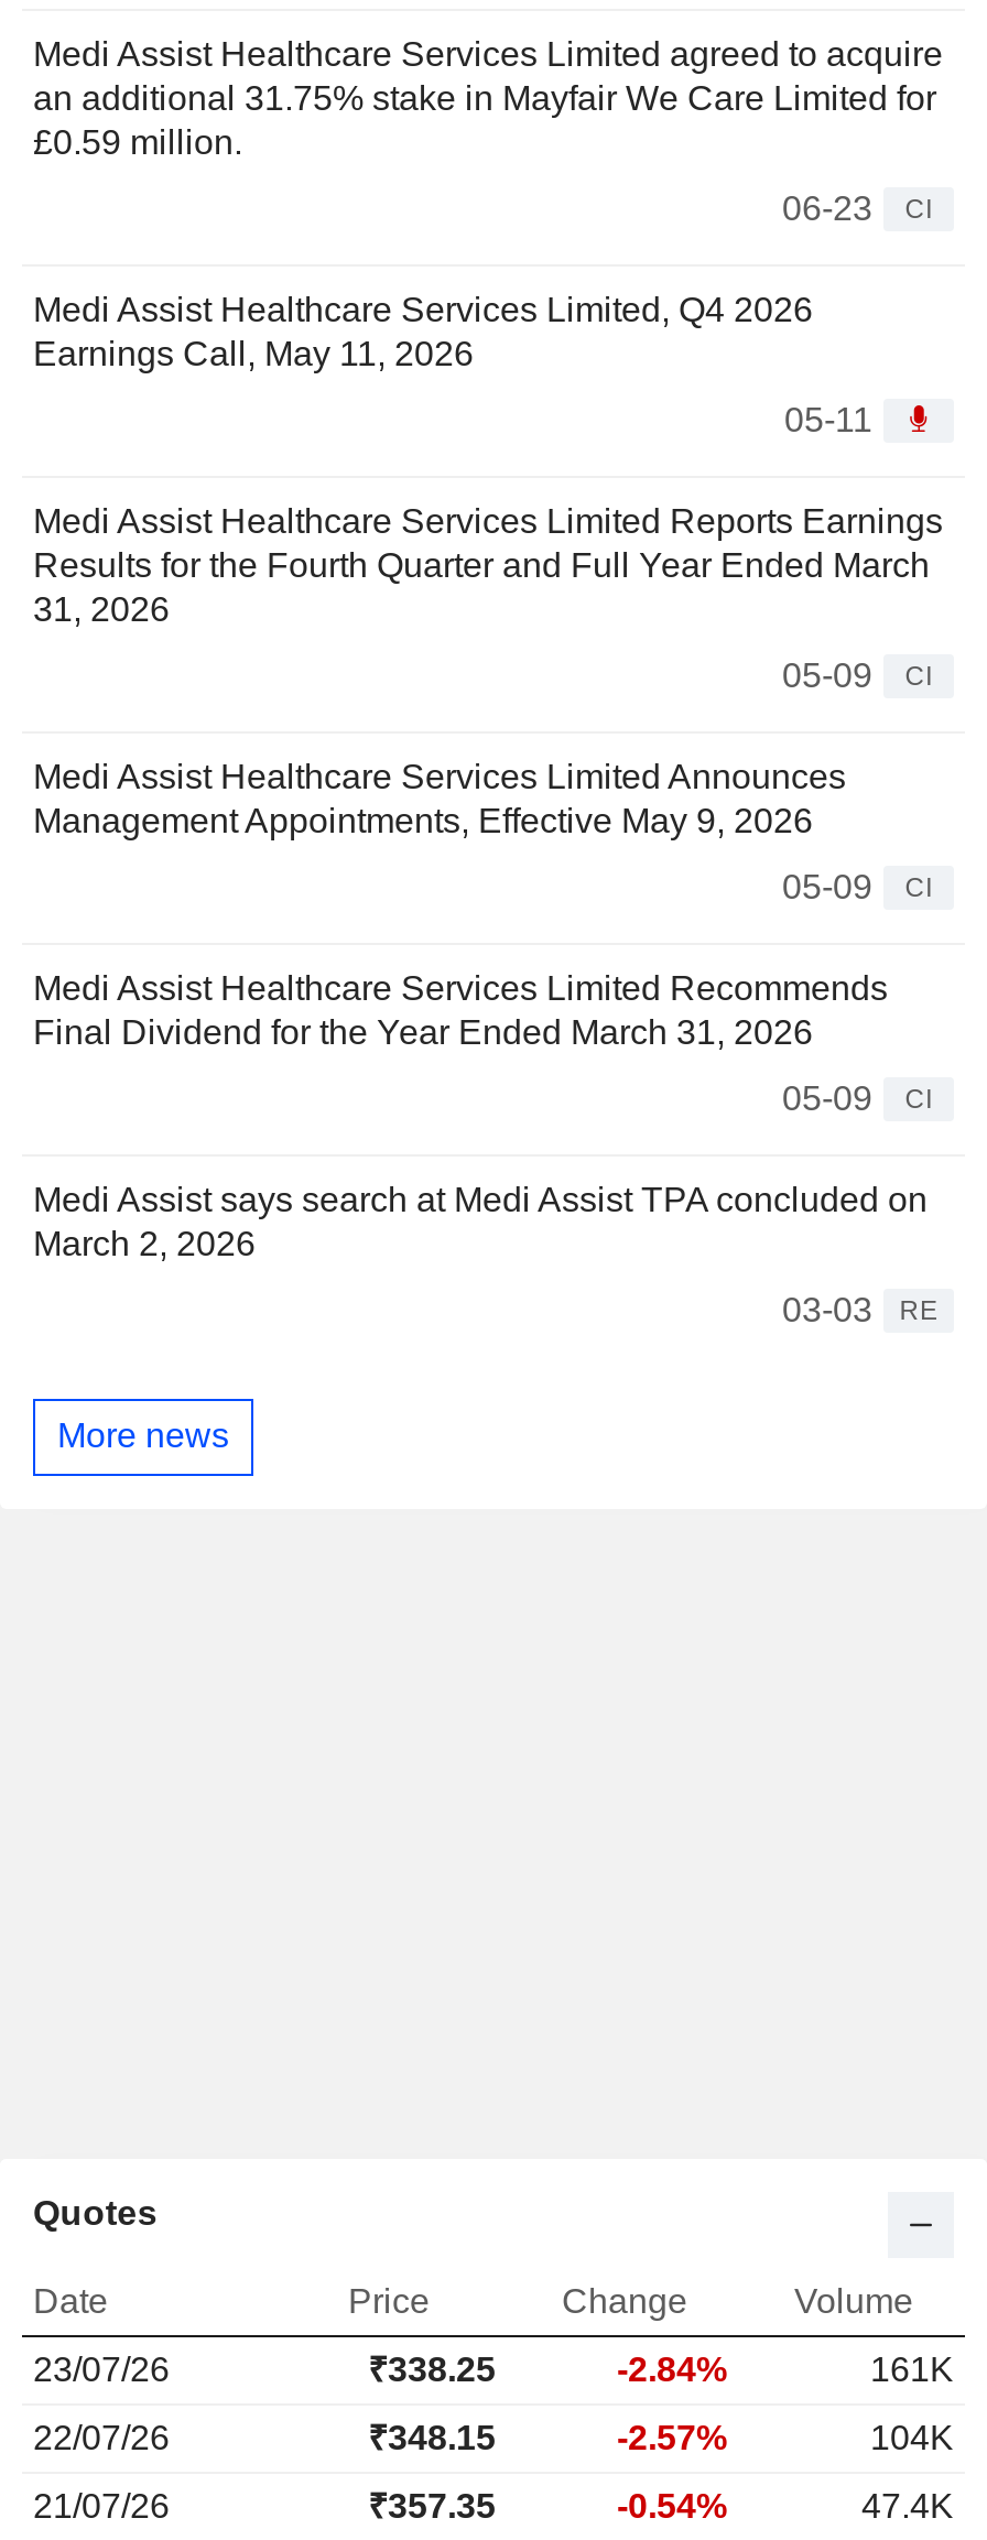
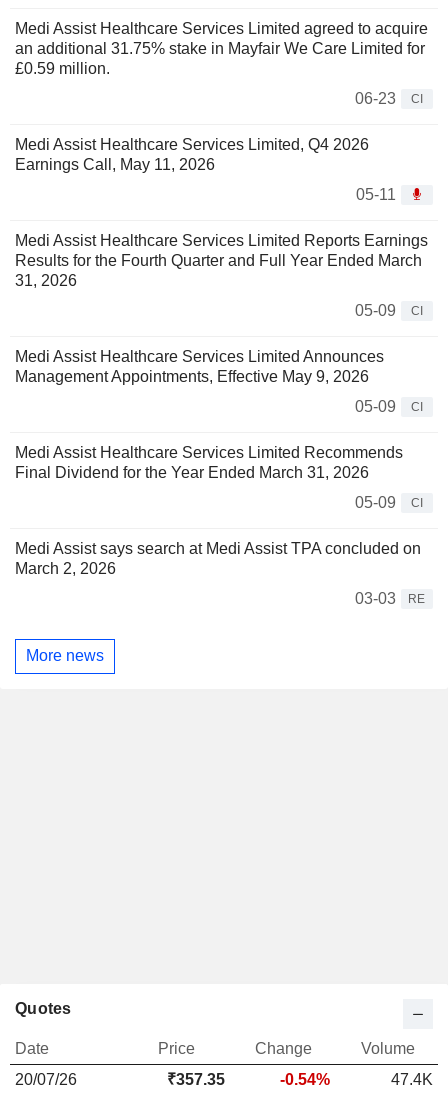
- 23/07/26
- ₹338.25
- -2.84%
- 161K
- 22/07/26
- ₹348.15
- -2.57%
- 104K
- 21/07/26
+ 20/07/26
